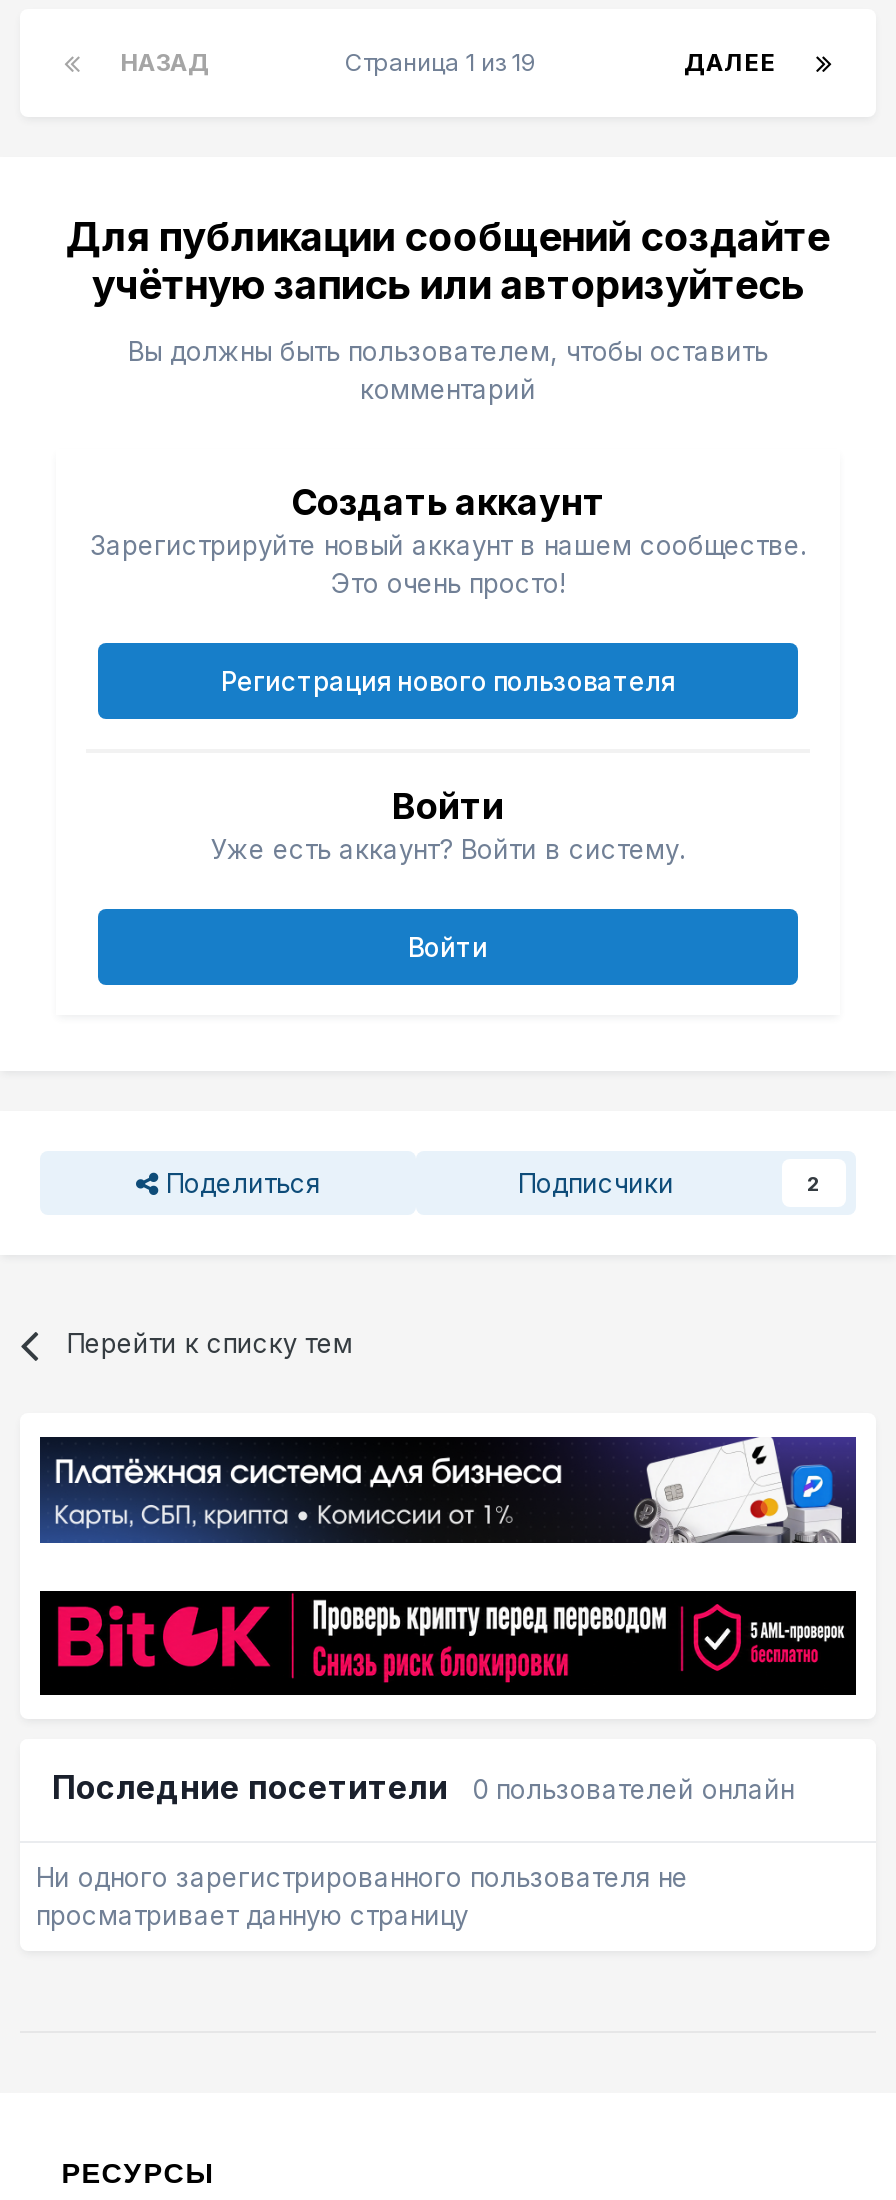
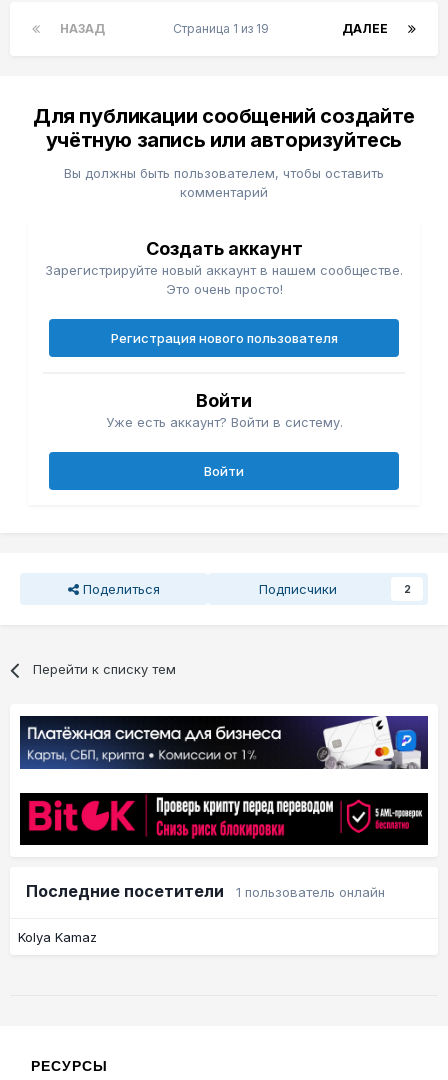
- Последние посетители 0 пользователей онлайн
+ Последние посетители 1 пользователь онлайн

- Ни одного зарегистрированного пользователя не
- просматривает данную страницу
+ Kolya Kamaz
